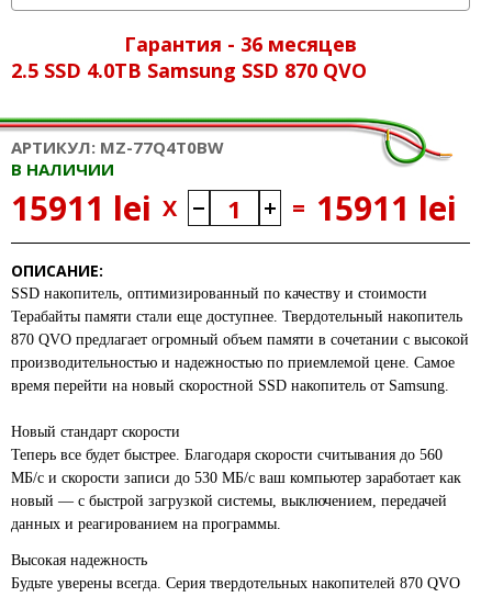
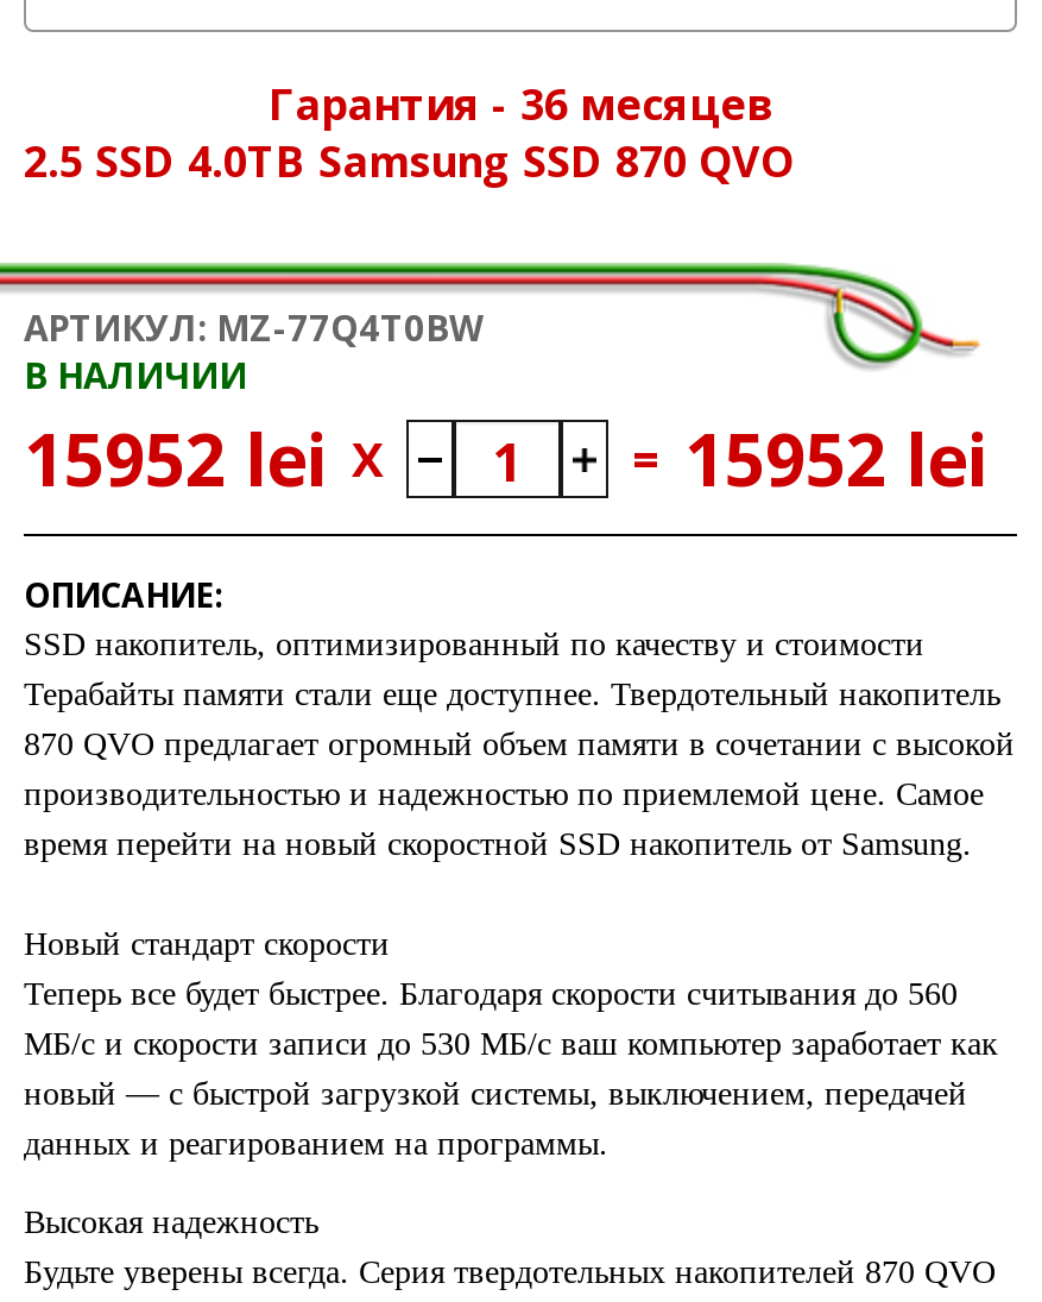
- 15911 lei X
+ 15952 lei X

- = 15911 lei
+ = 15952 lei
